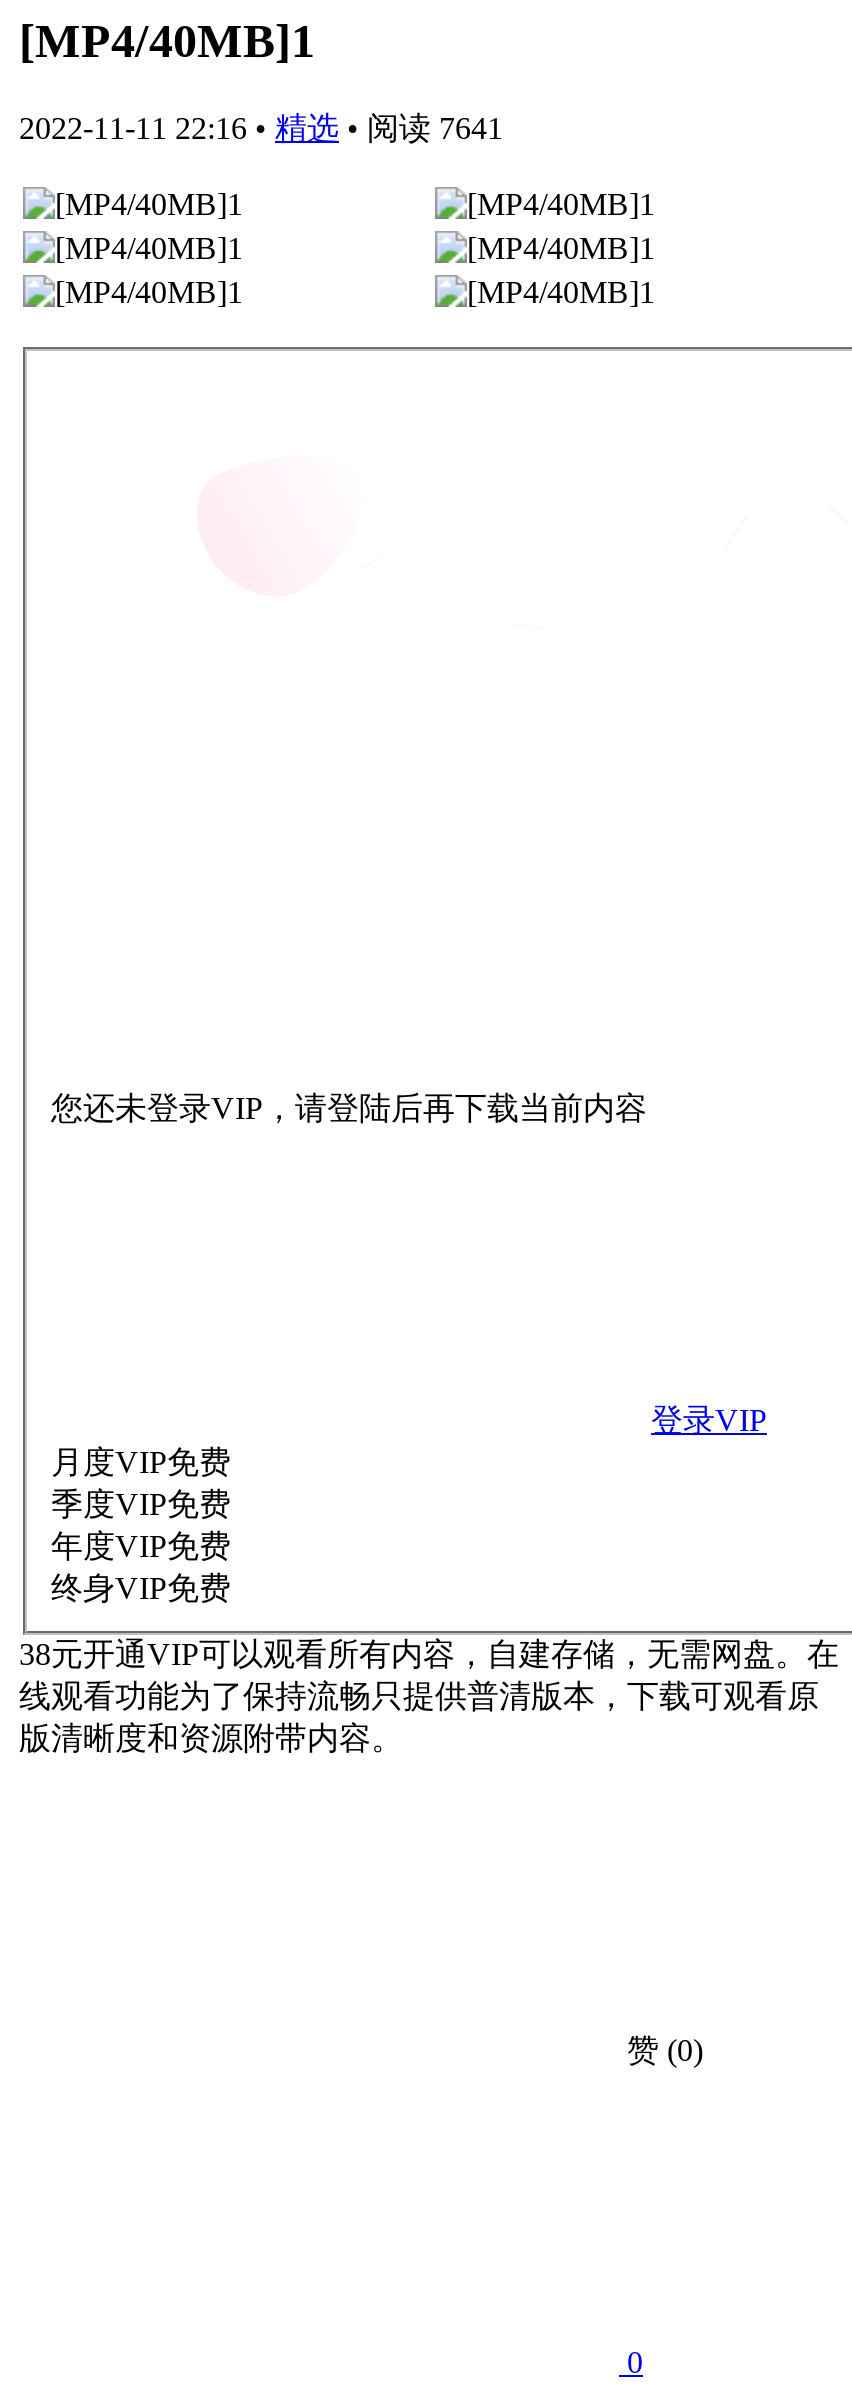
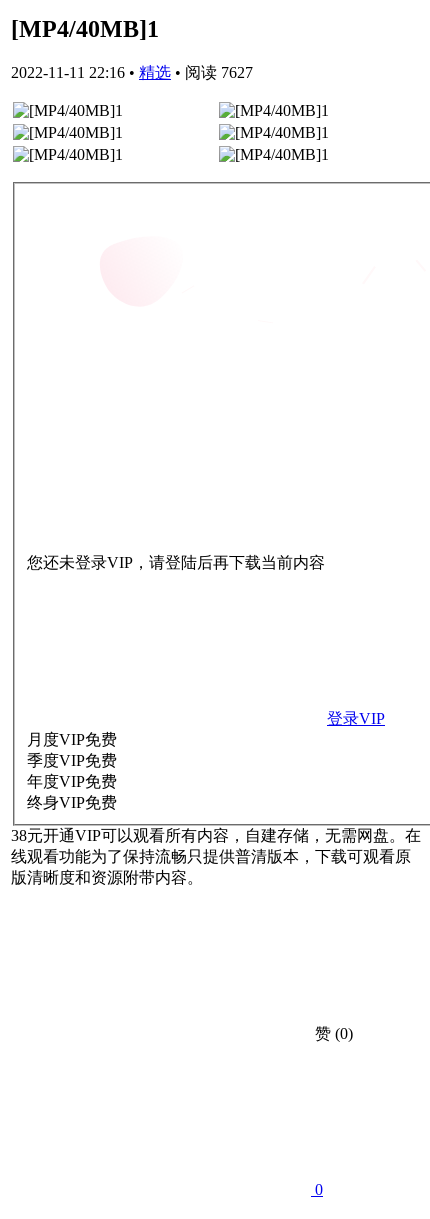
- 2022-11-11 22:16 • 精选 • 阅读 7641
+ 2022-11-11 22:16 • 精选 • 阅读 7627
